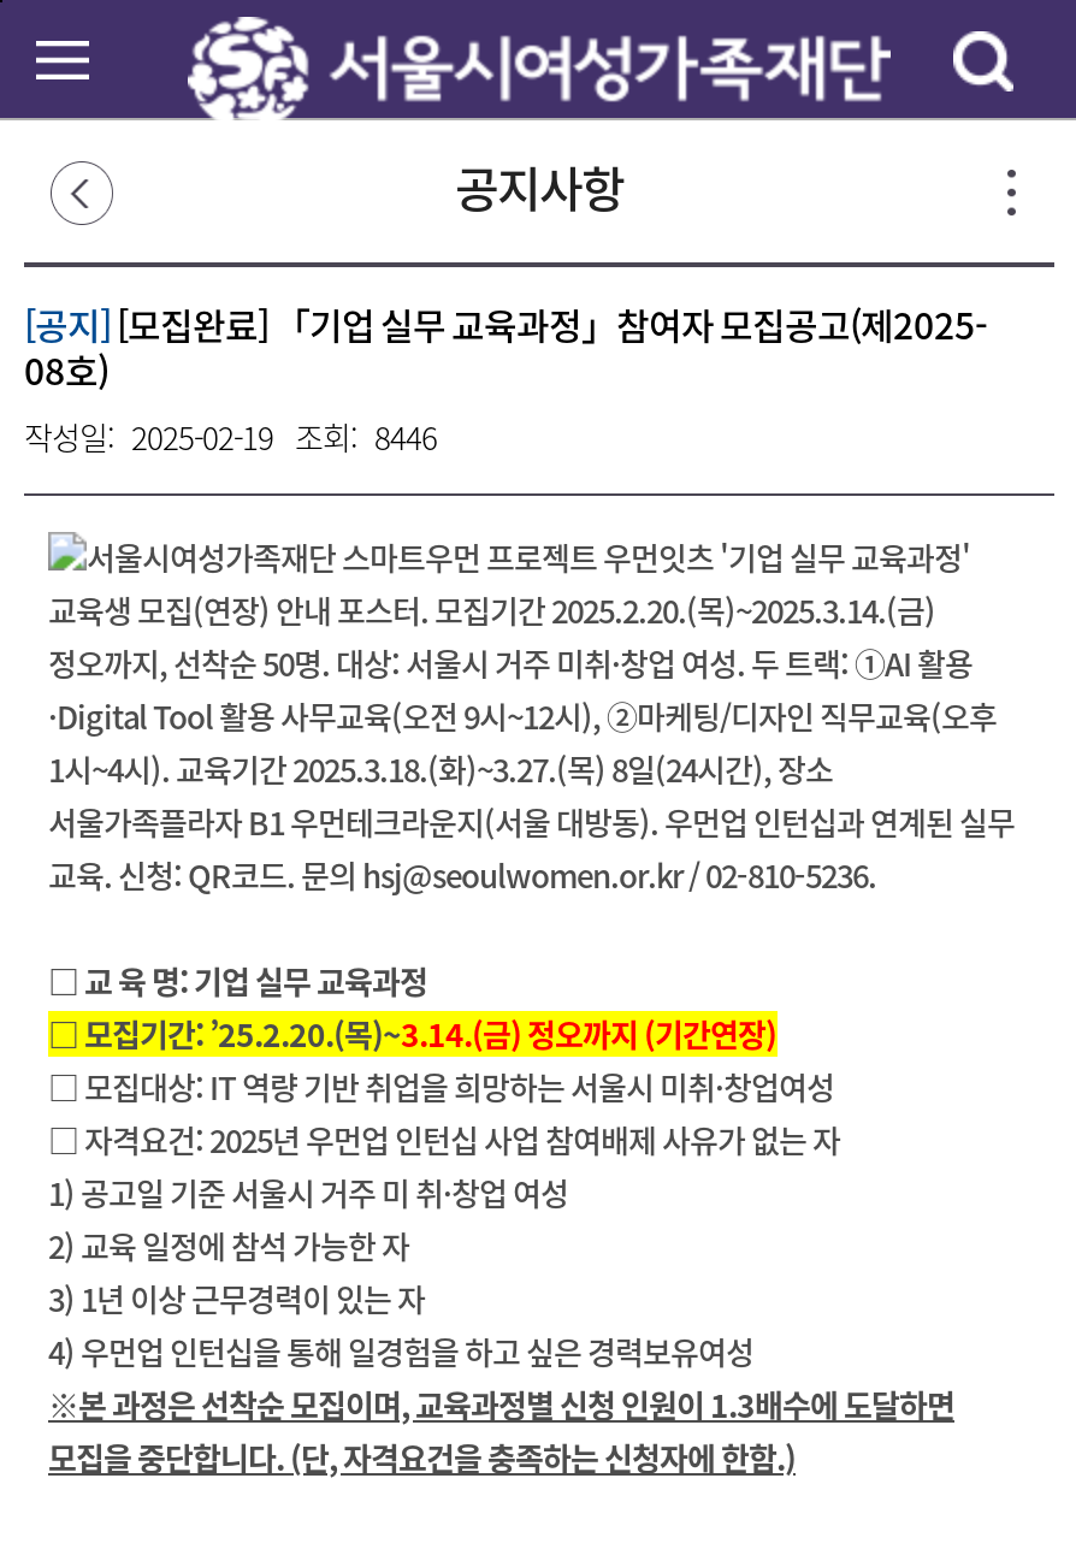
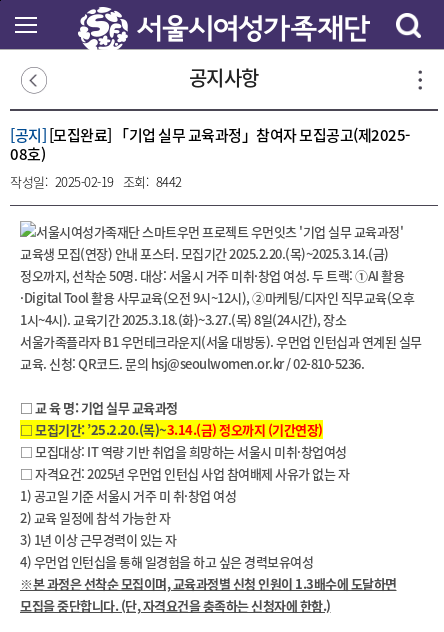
- 작성일: 2025-02-19 조회: 8446
+ 작성일: 2025-02-19 조회: 8442
